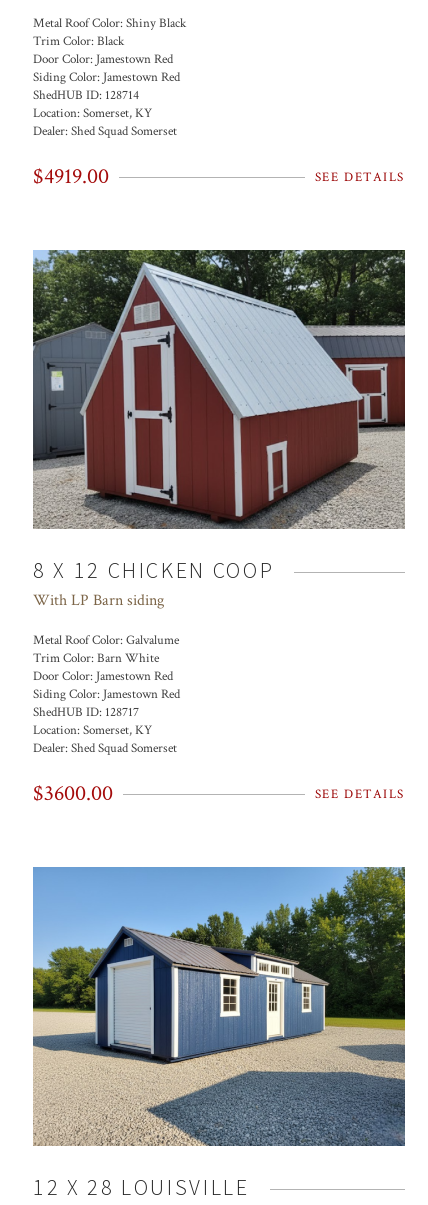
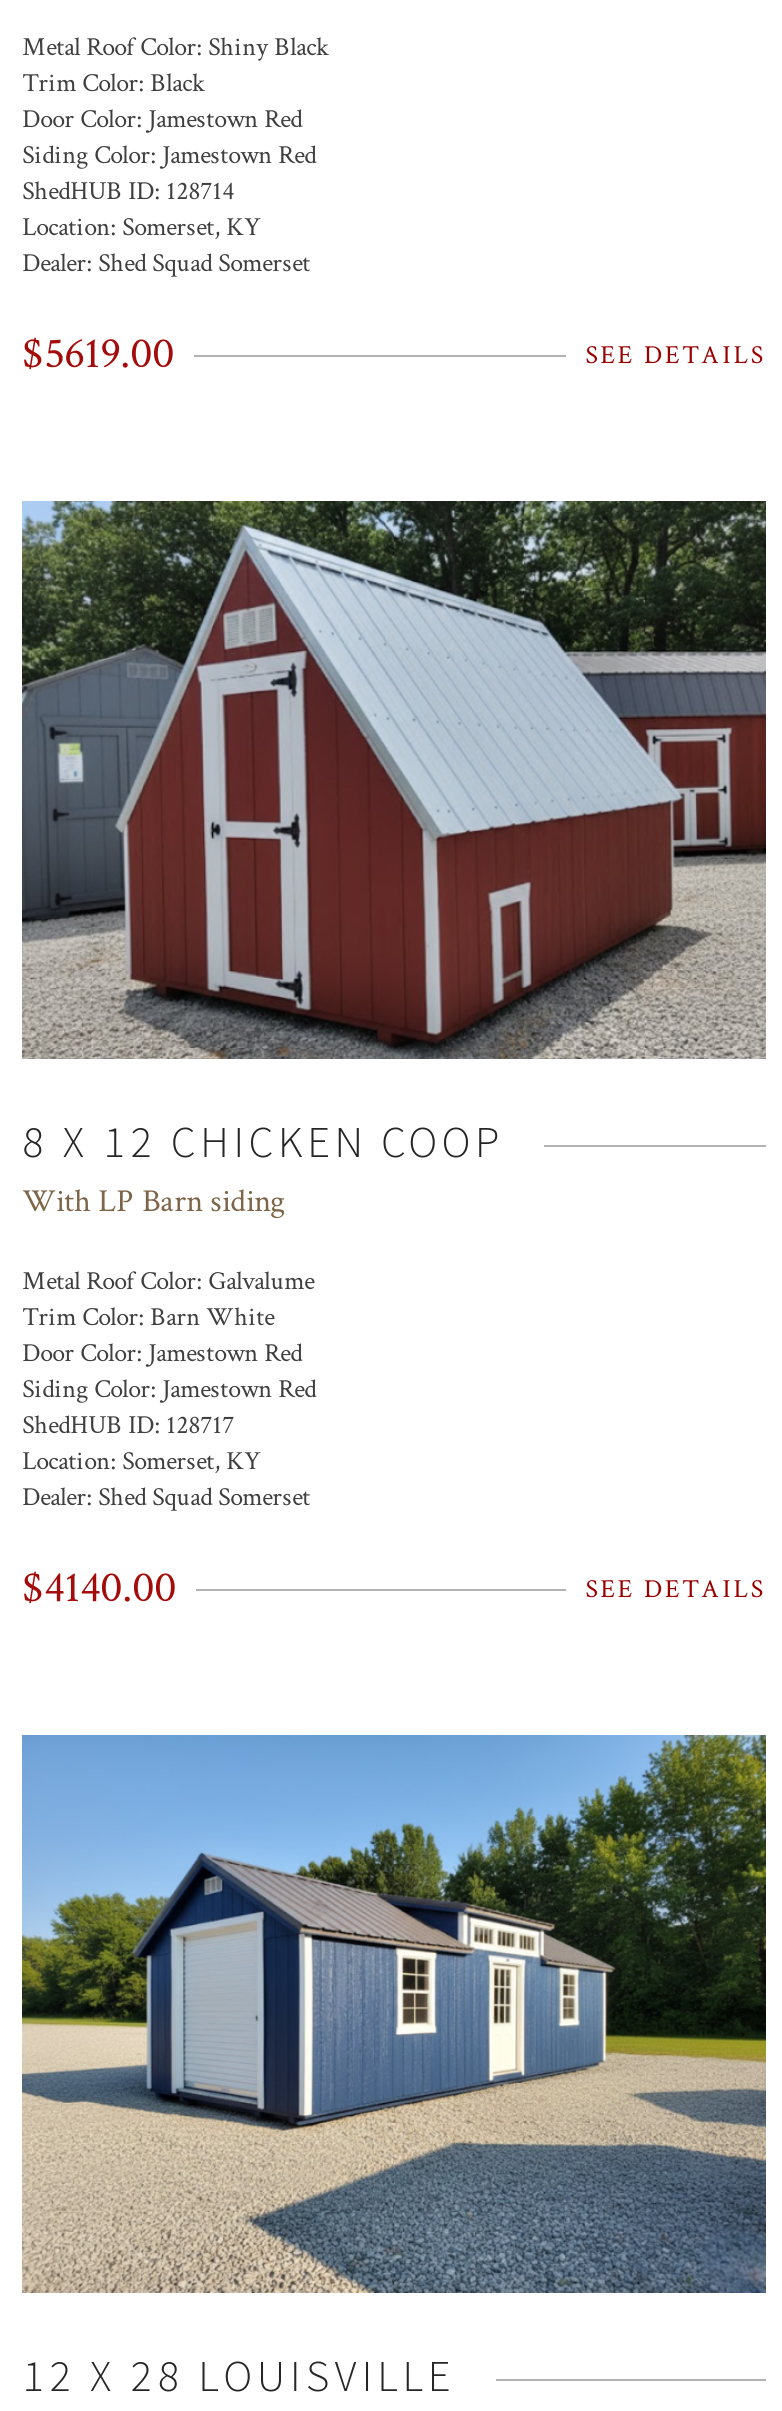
- $4919.00
+ $5619.00

- $3600.00
+ $4140.00
